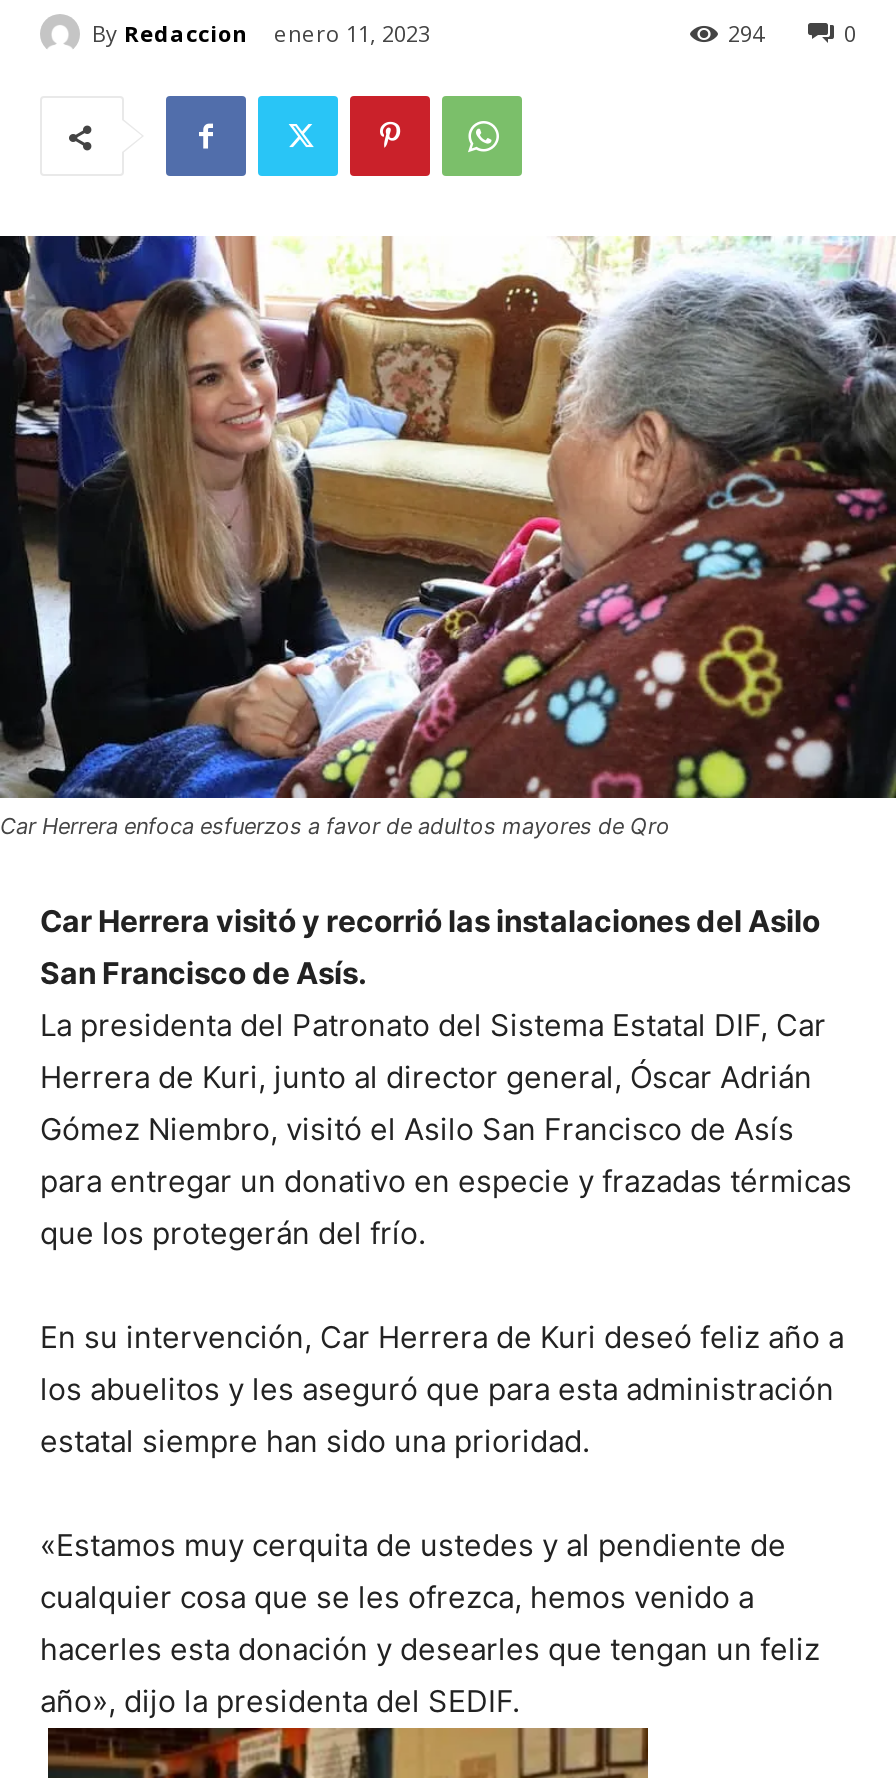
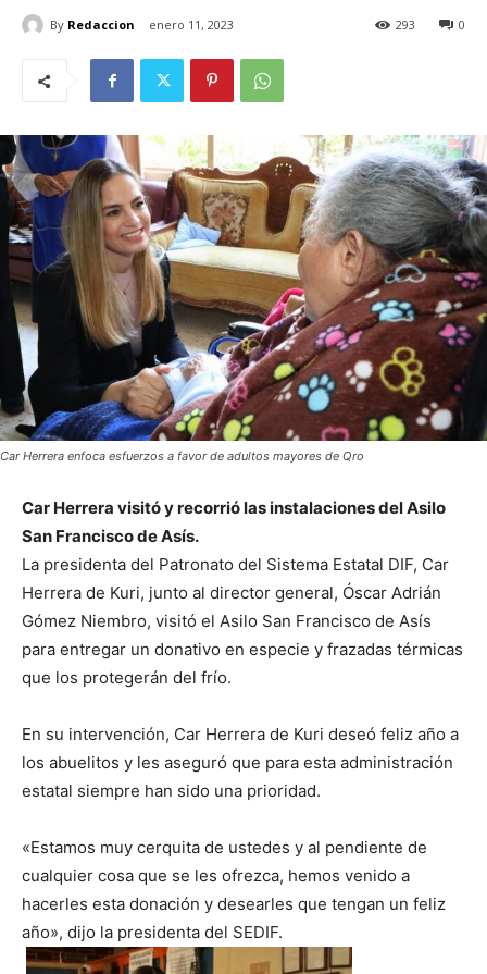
- 294
+ 293
